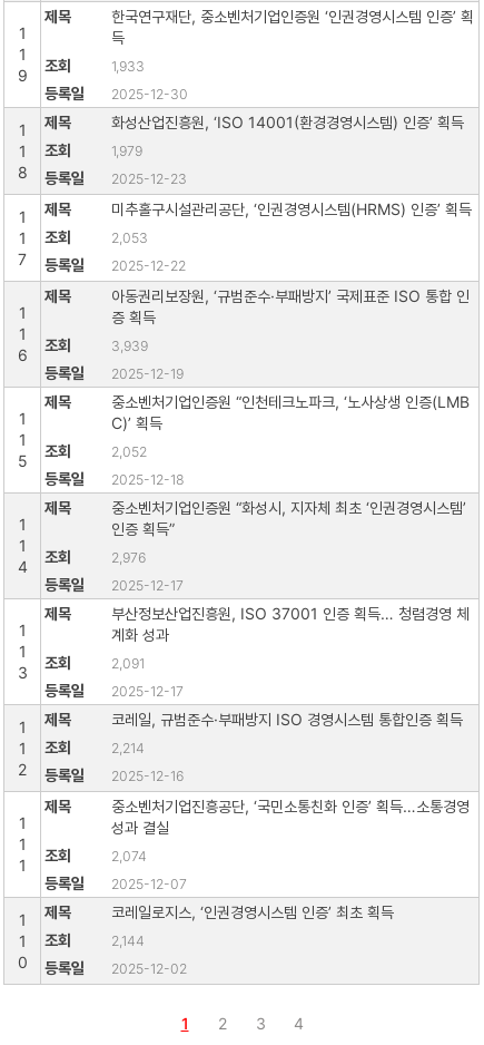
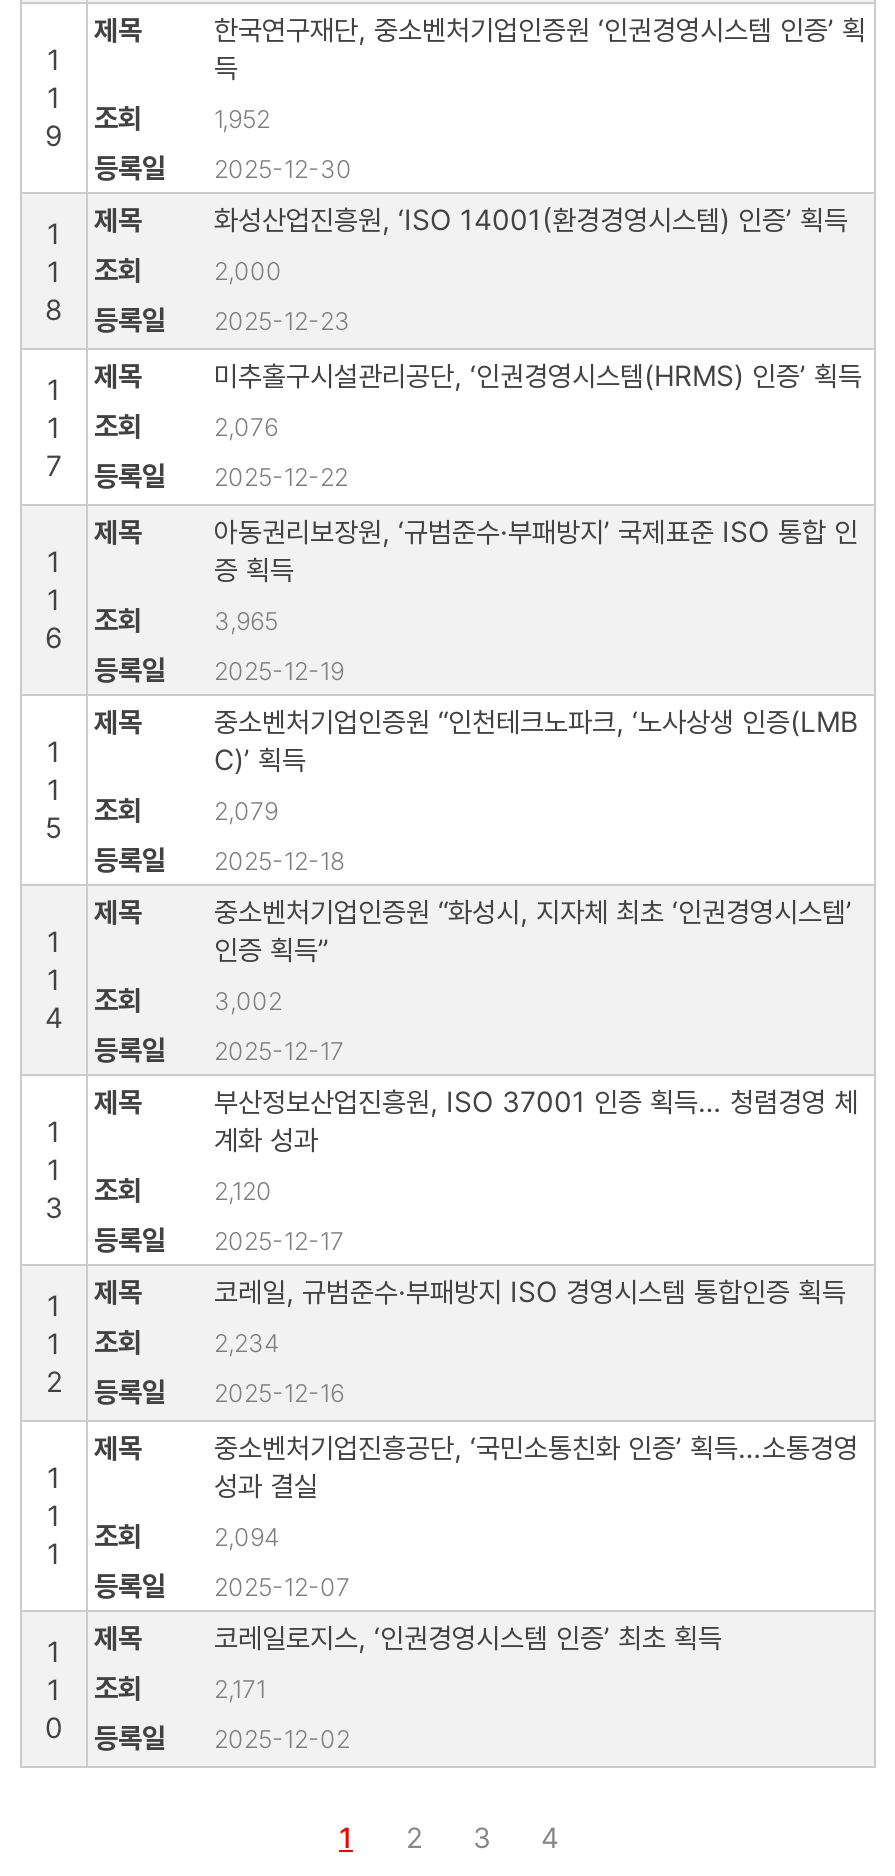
- 1,933
+ 1,952

- 1,979
+ 2,000

- 2,053
+ 2,076

- 3,939
+ 3,965

- 2,052
+ 2,079

- 2,976
+ 3,002

- 2,091
+ 2,120

- 2,214
+ 2,234

- 2,074
+ 2,094

- 2,144
+ 2,171
